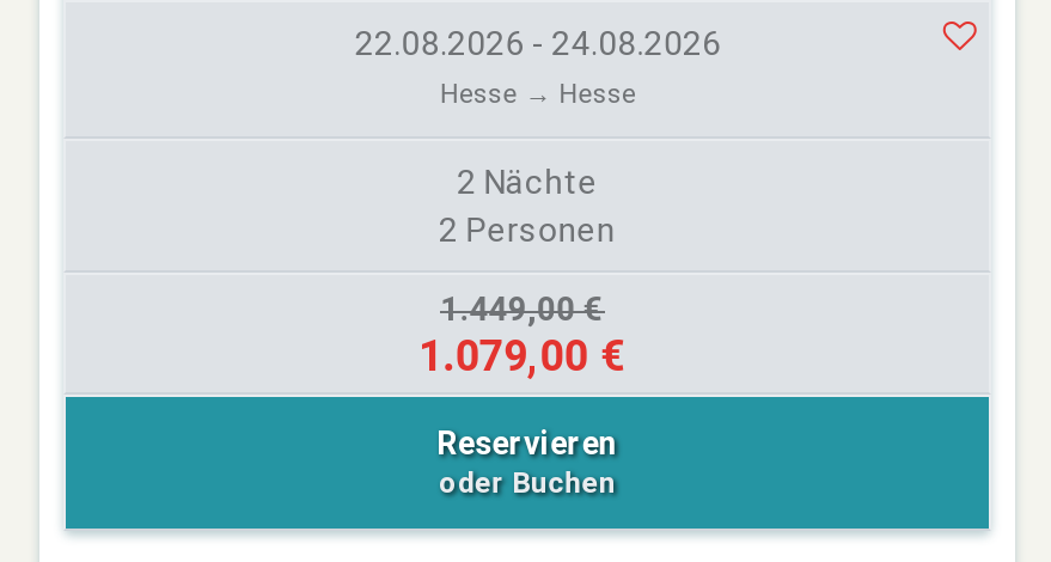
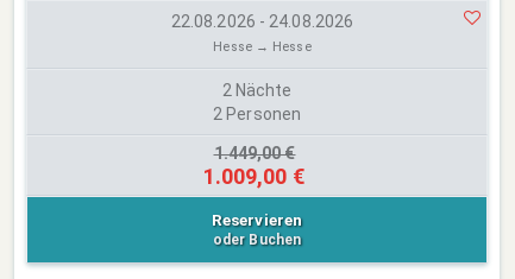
- 1.079,00 €
+ 1.009,00 €
